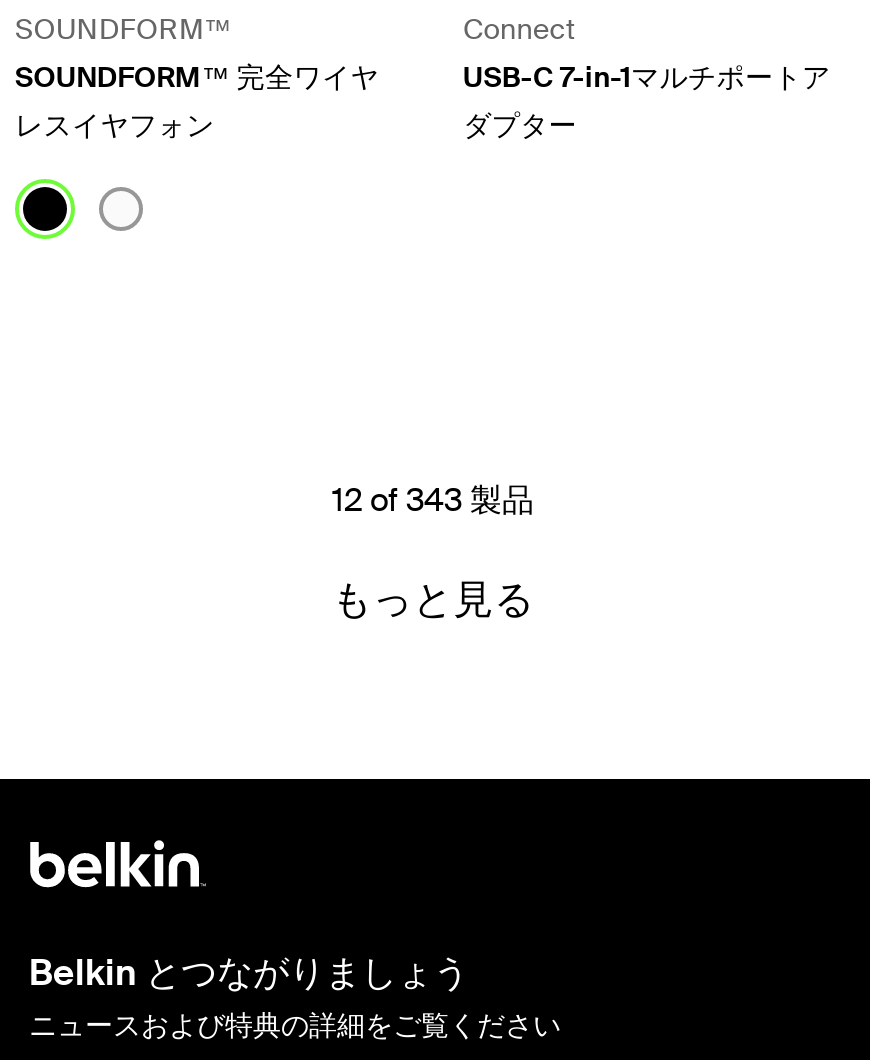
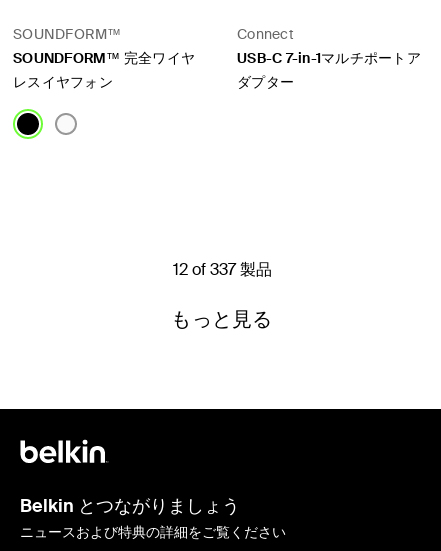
- 12 of 343 製品
+ 12 of 337 製品
